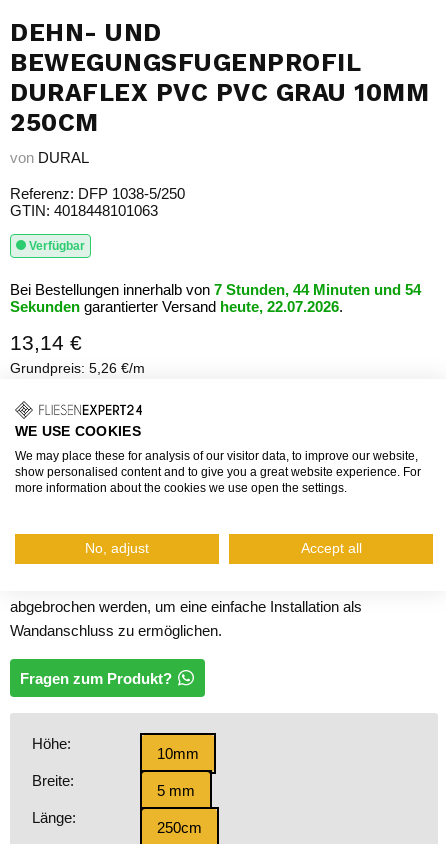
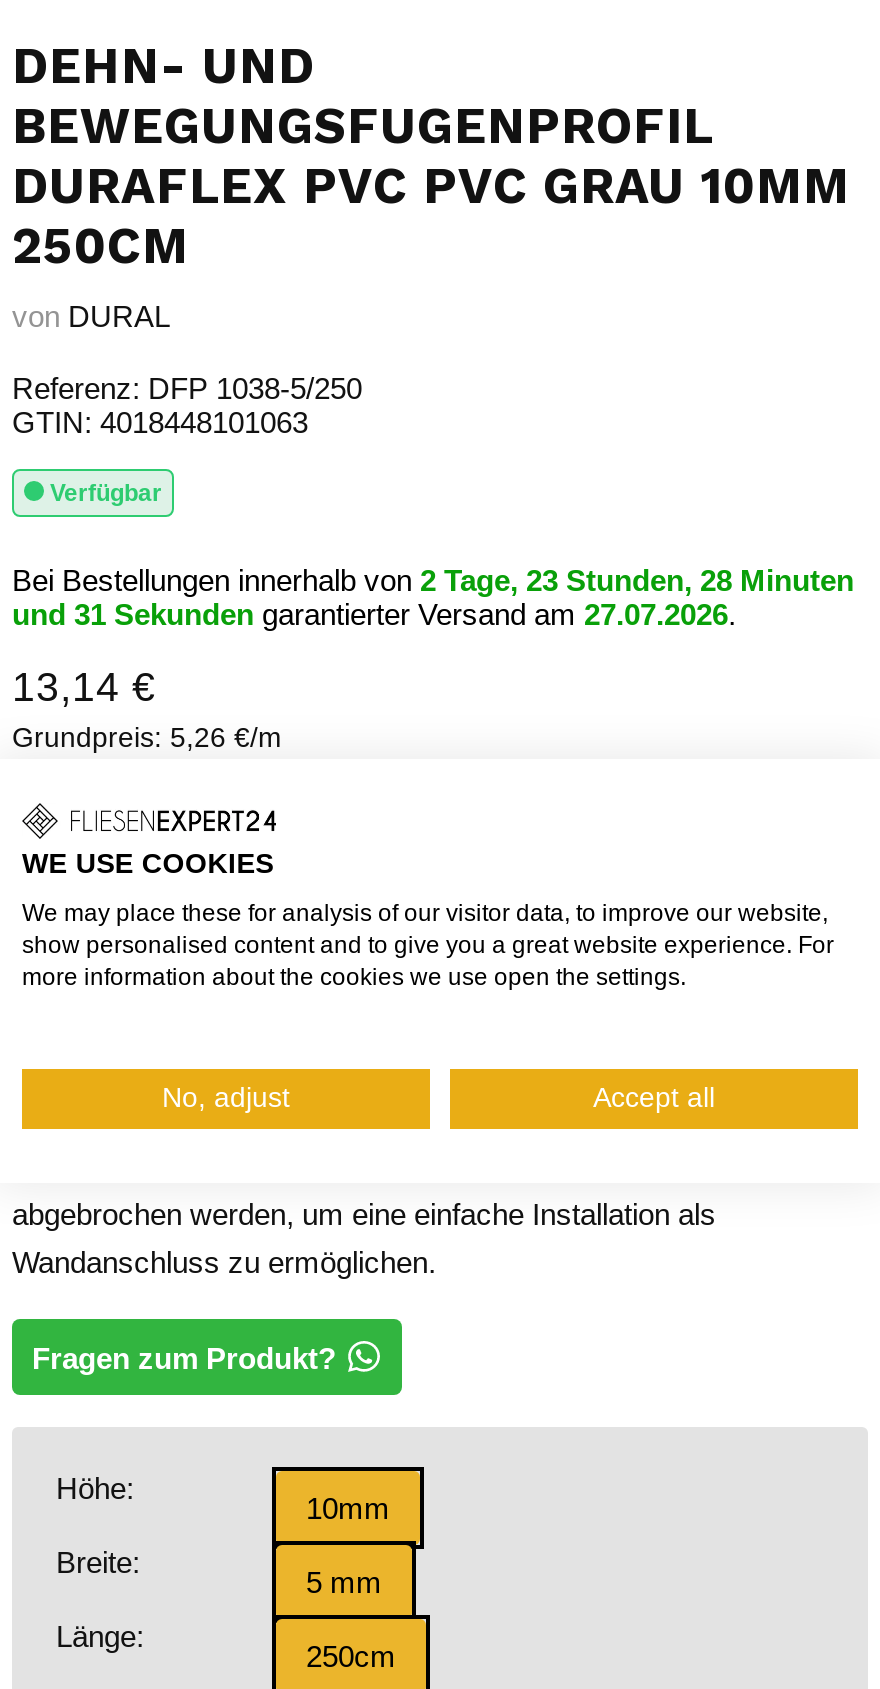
- Bei Bestellungen innerhalb von 7 Stunden, 44 Minuten und 54
- Sekunden garantierter Versand heute, 22.07.2026.
+ Bei Bestellungen innerhalb von 2 Tage, 23 Stunden, 28 Minuten
+ und 31 Sekunden garantierter Versand am 27.07.2026.
